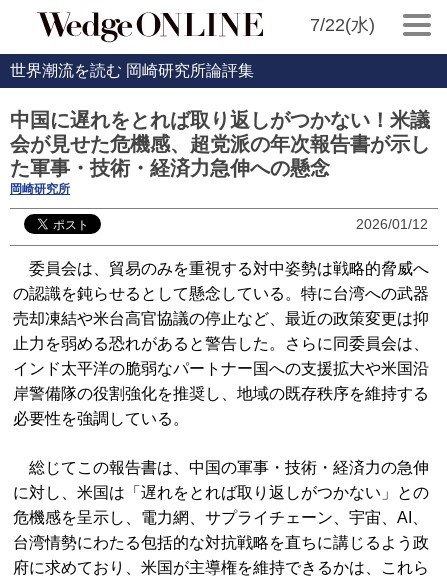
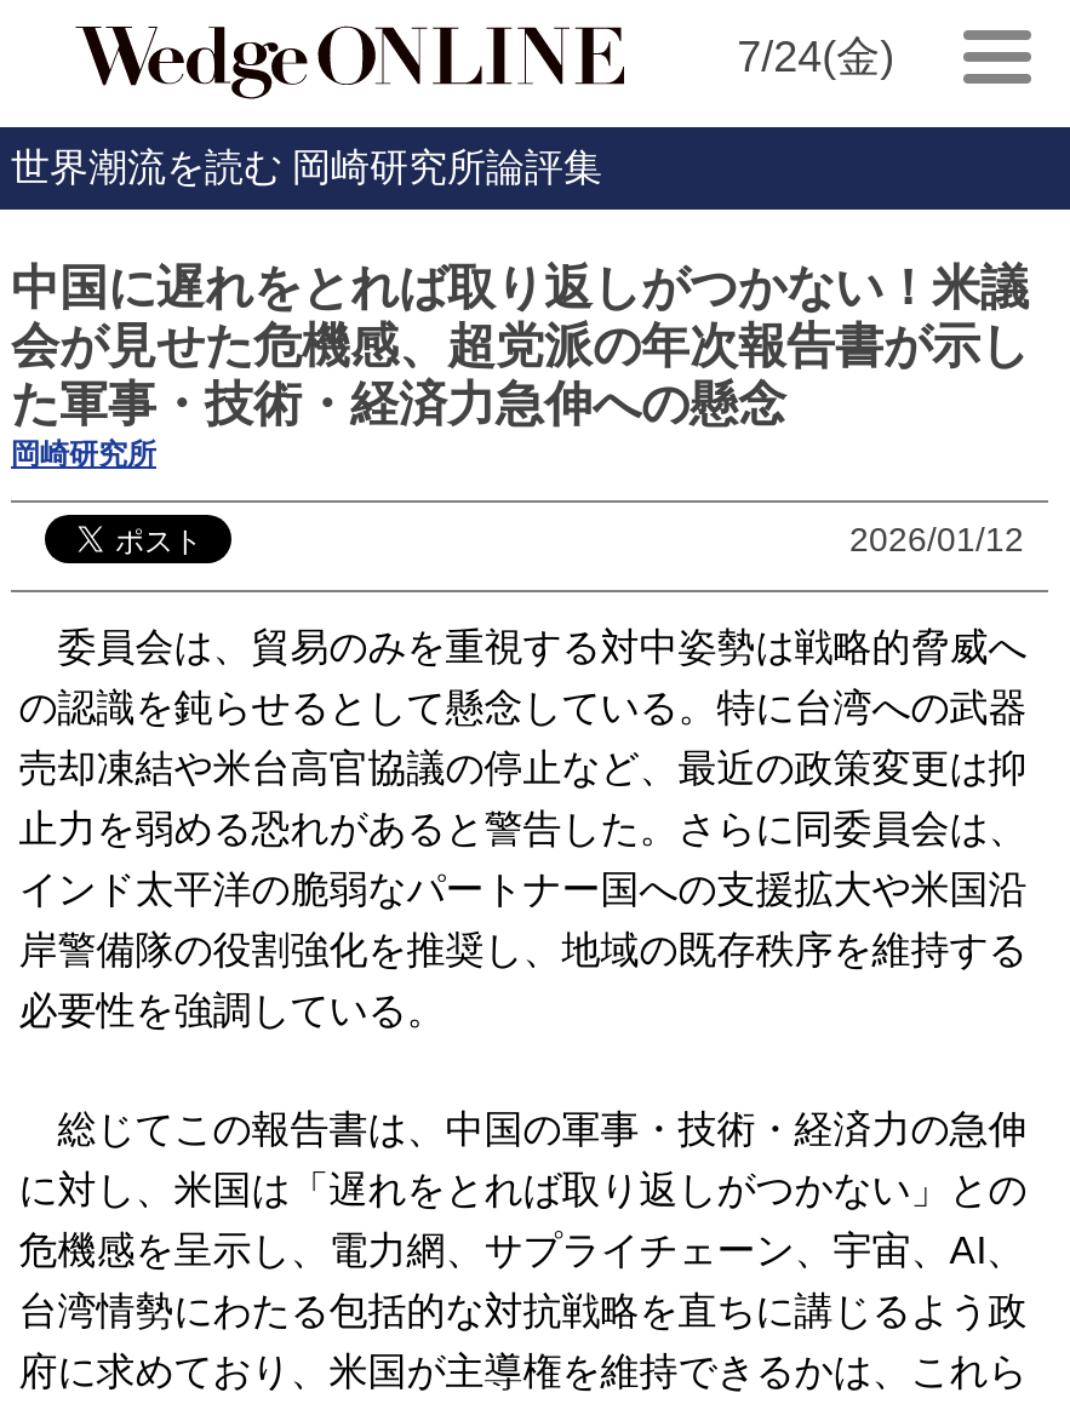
- 7/22(水)
+ 7/24(金)
